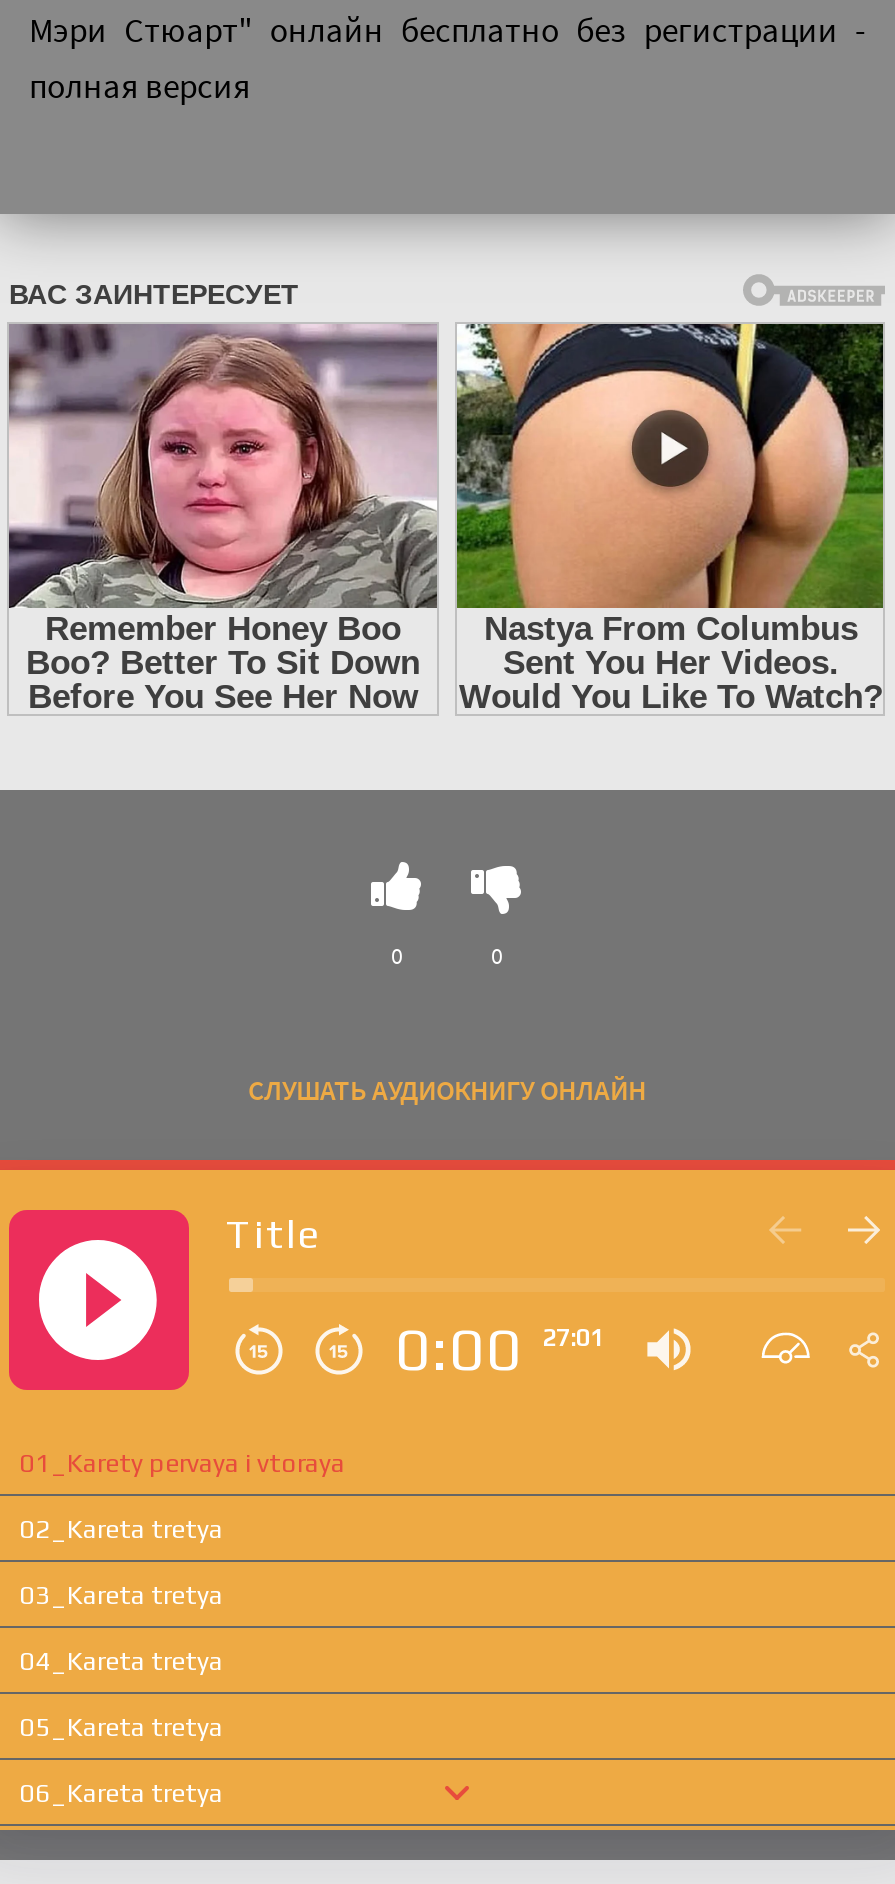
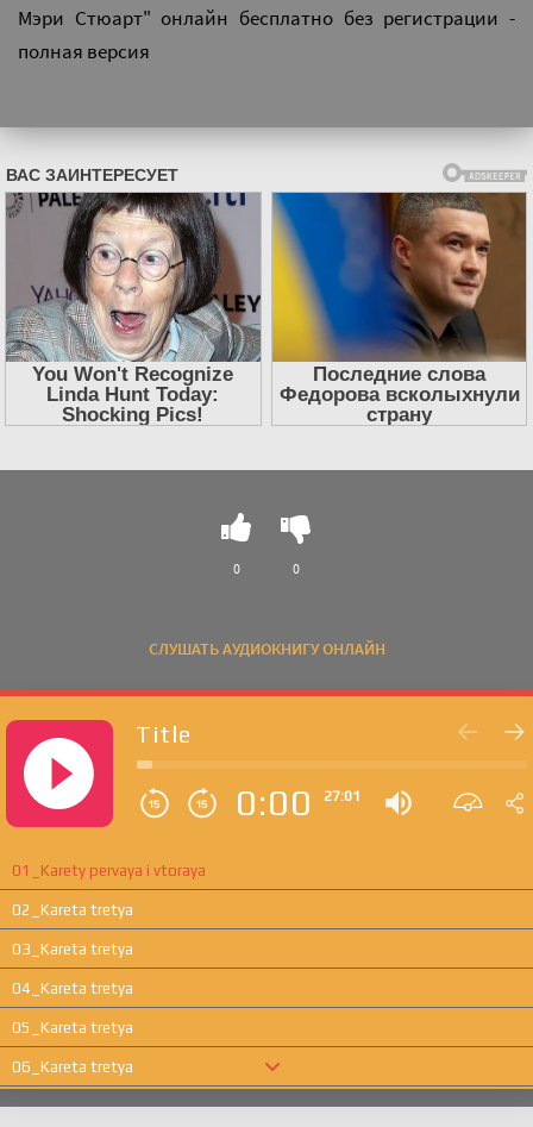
- [image]
+ [image]

- [image]
+ [image]
